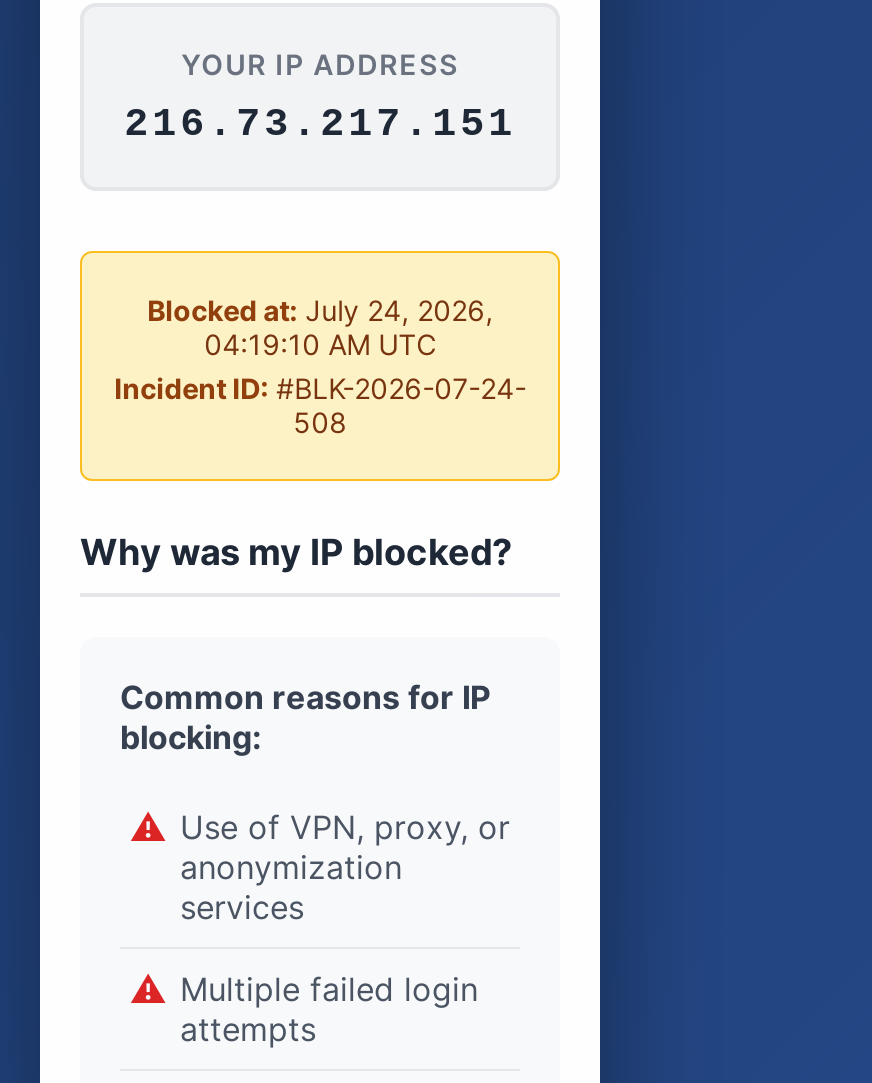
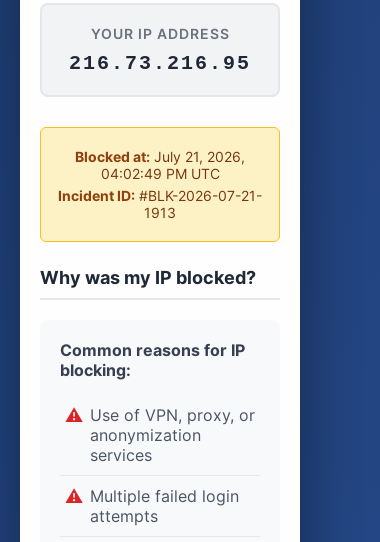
- 216.73.217.151
+ 216.73.216.95

- Blocked at: July 24, 2026,
+ Blocked at: July 21, 2026,

- 04:19:10 AM UTC
+ 04:02:49 PM UTC

- Incident ID: #BLK-2026-07-24-
+ Incident ID: #BLK-2026-07-21-

- 508
+ 1913
